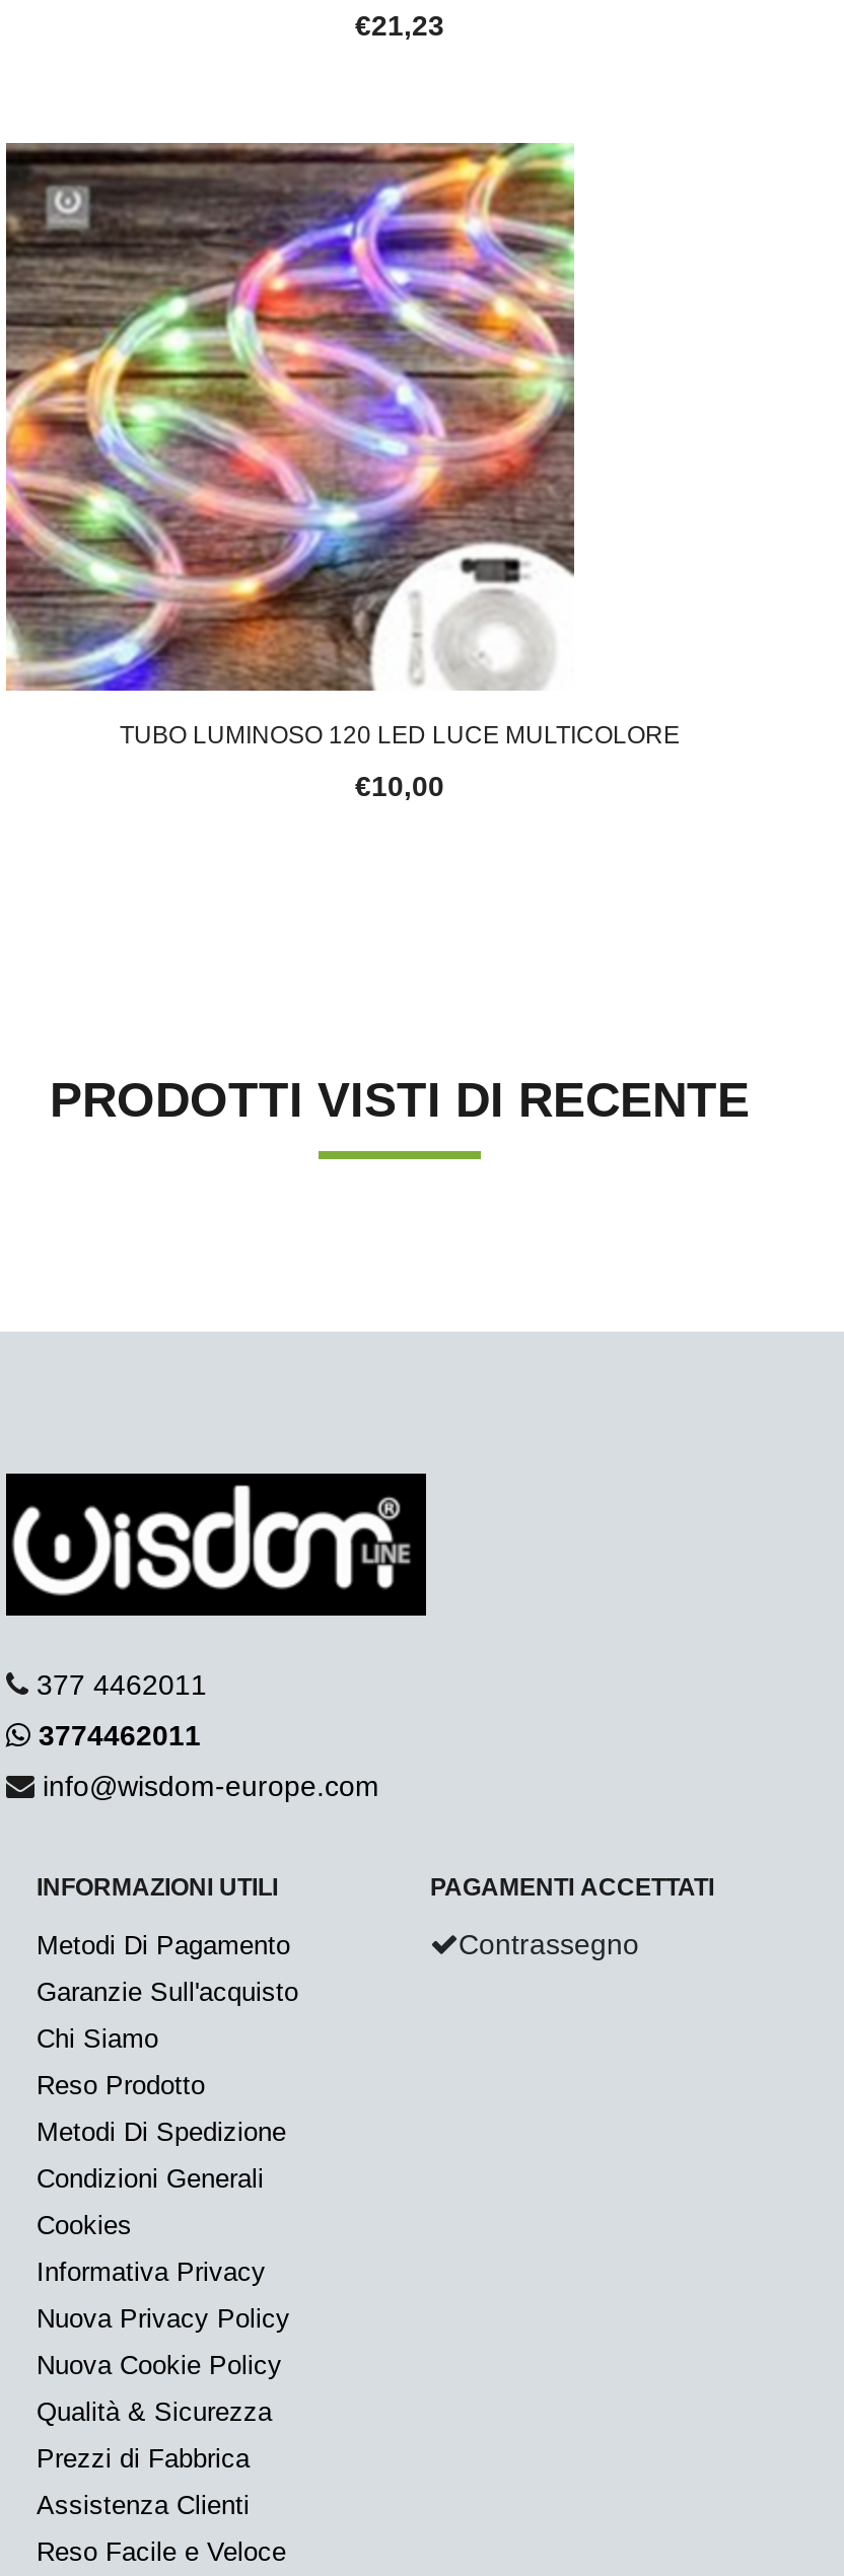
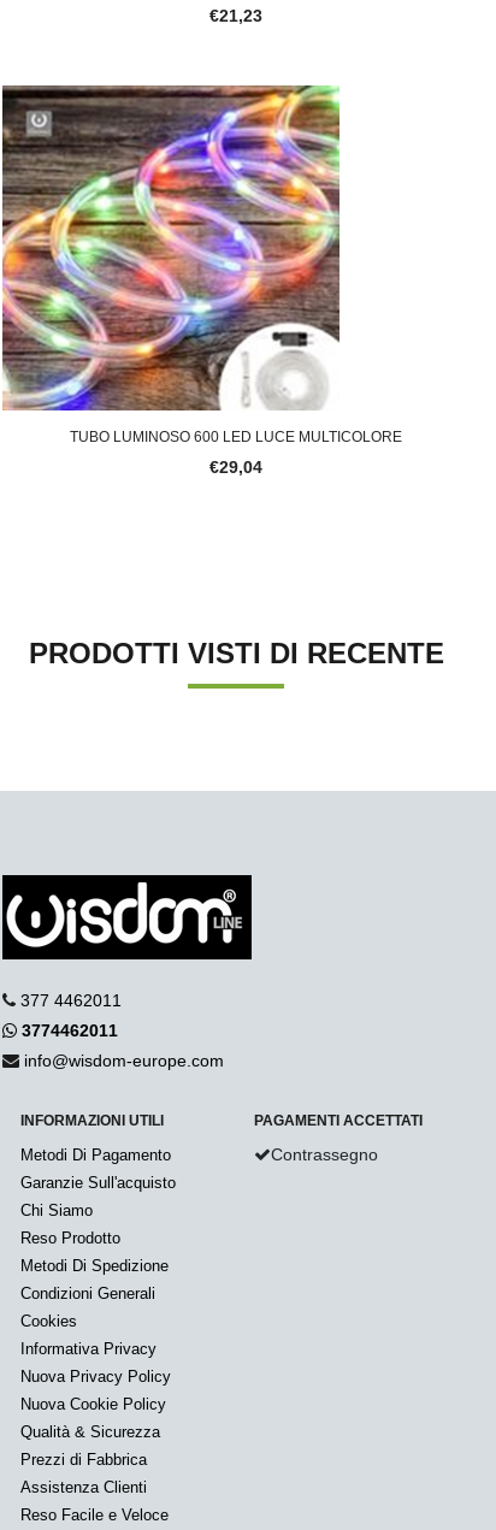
- TUBO LUMINOSO 120 LED LUCE MULTICOLORE
+ TUBO LUMINOSO 600 LED LUCE MULTICOLORE

- €10,00
+ €29,04
